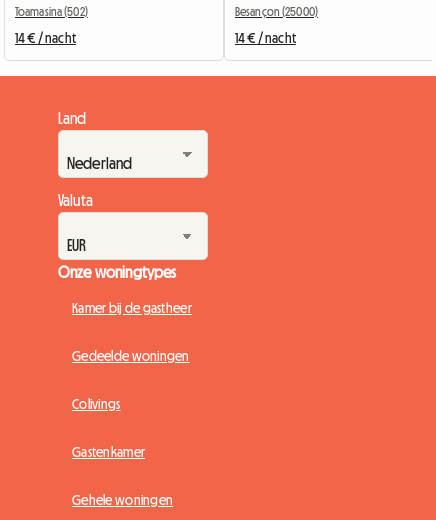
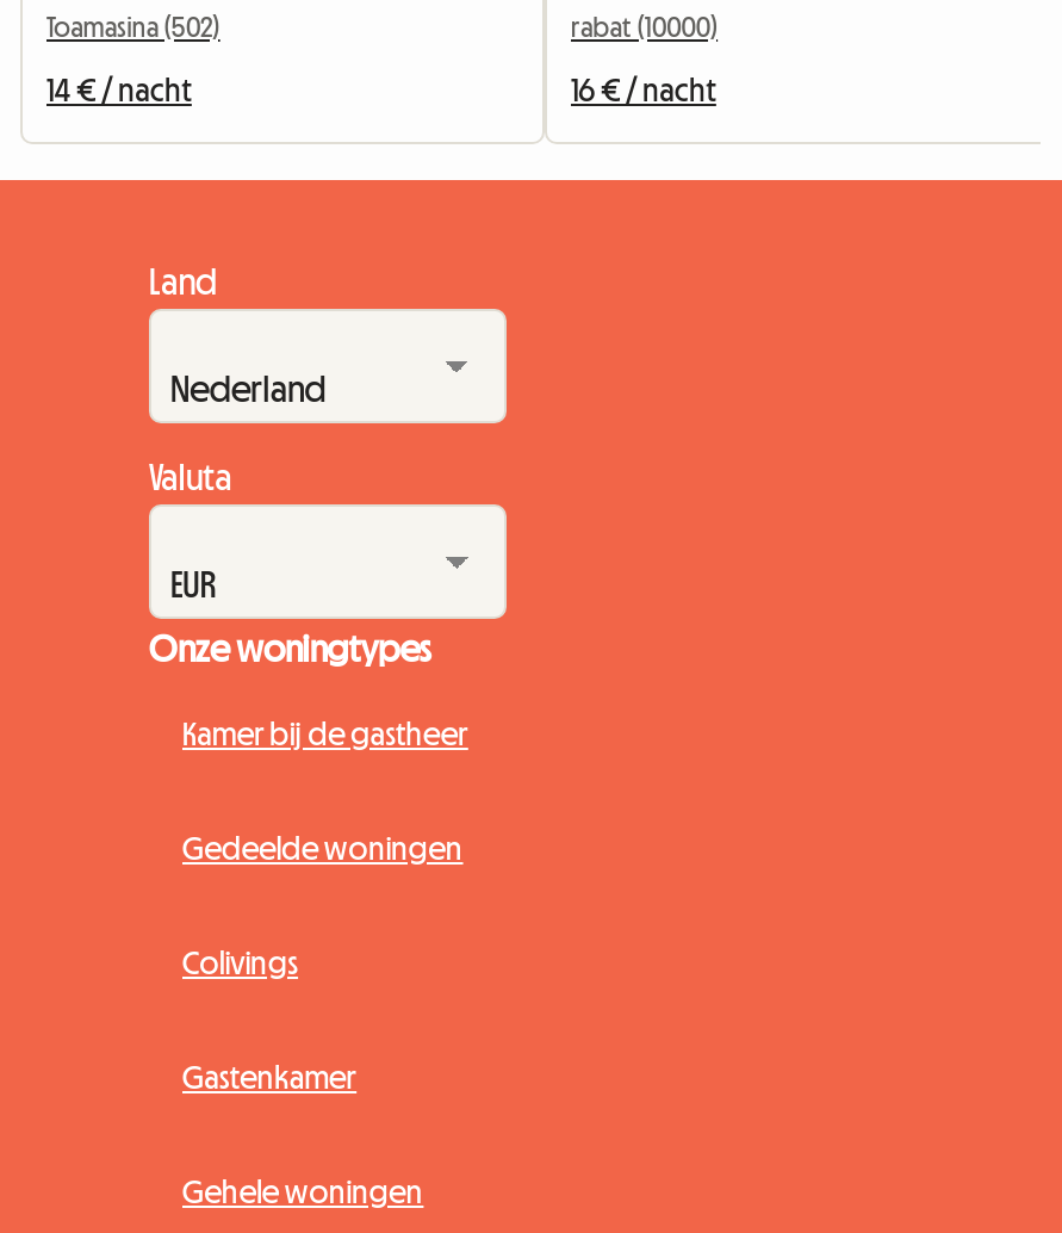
- Besançon (25000)
+ rabat (10000)

- 14 € / nacht
+ 16 € / nacht
